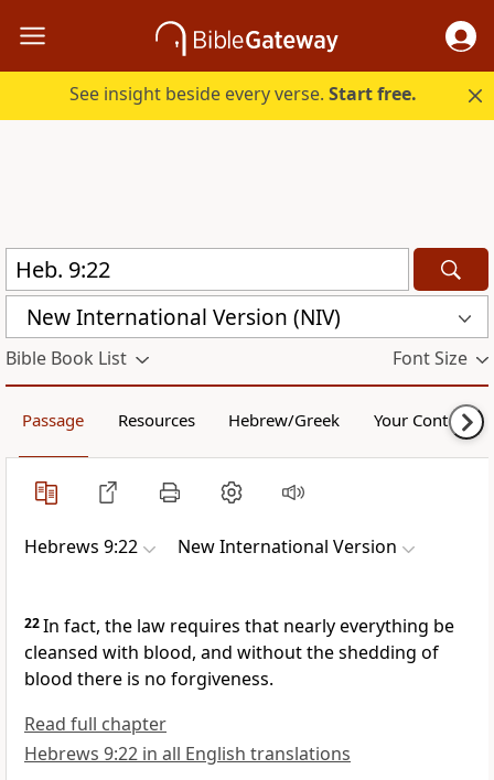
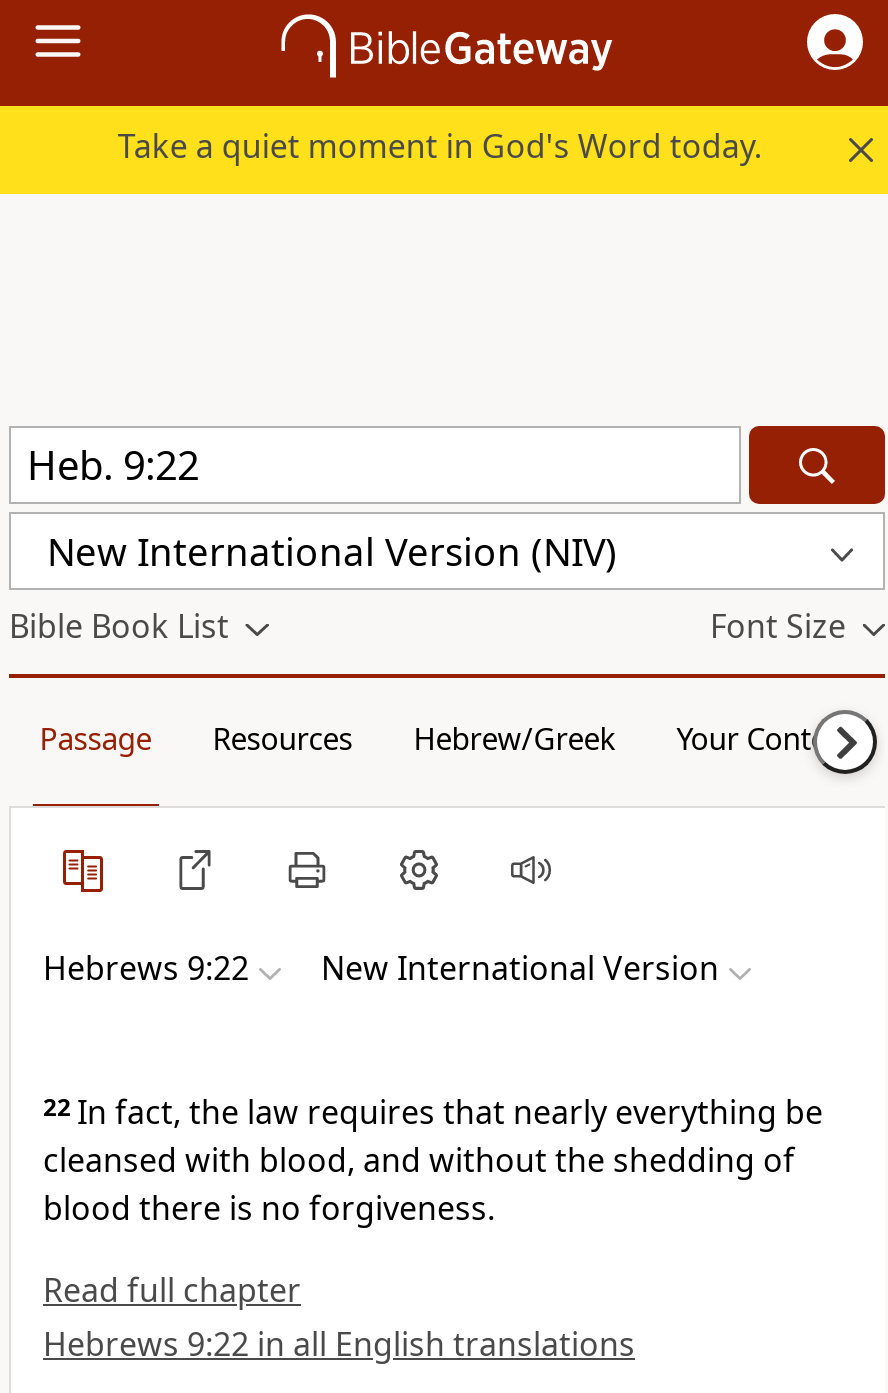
- See insight beside every verse. Start free.
+ Take a quiet moment in God's Word today.
